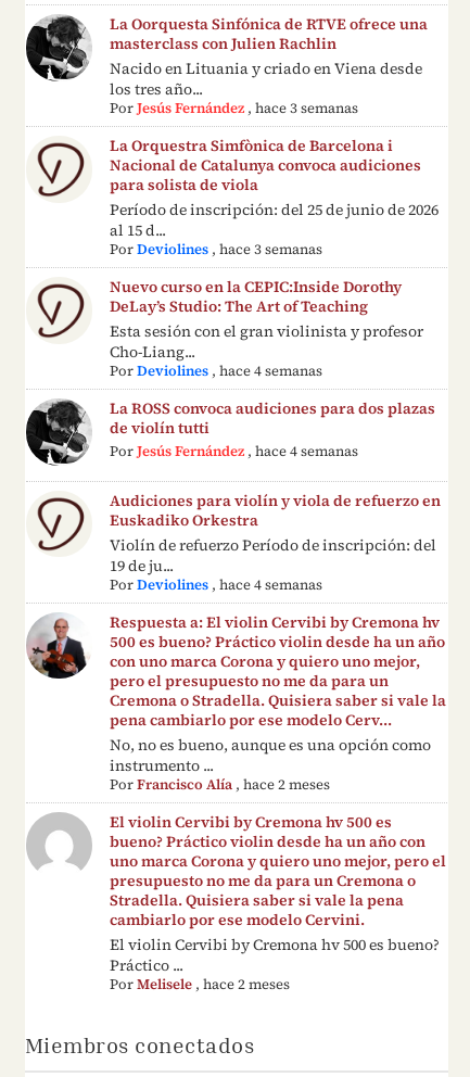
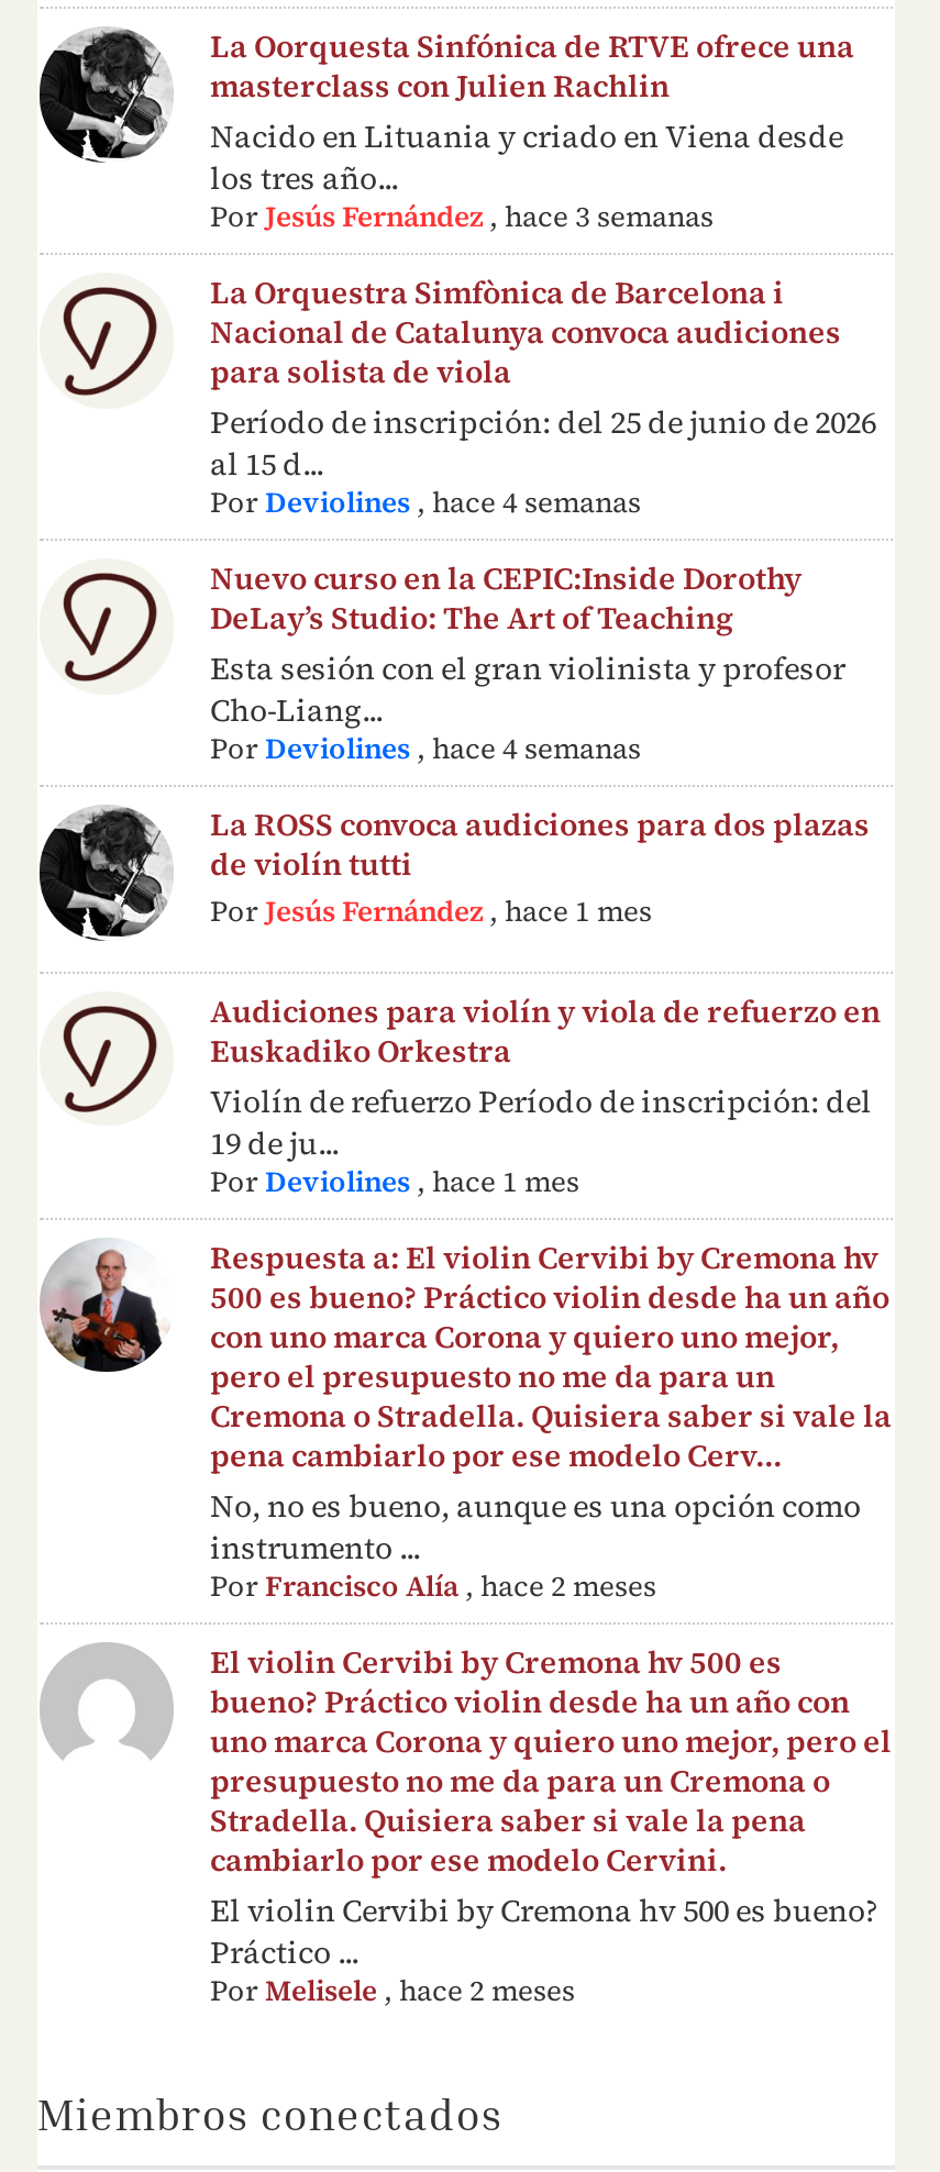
- Por Deviolines, hace 3 semanas
+ Por Deviolines, hace 4 semanas

- Por Jesús Fernández, hace 4 semanas
+ Por Jesús Fernández, hace 1 mes

- Por Deviolines, hace 4 semanas
+ Por Deviolines, hace 1 mes
